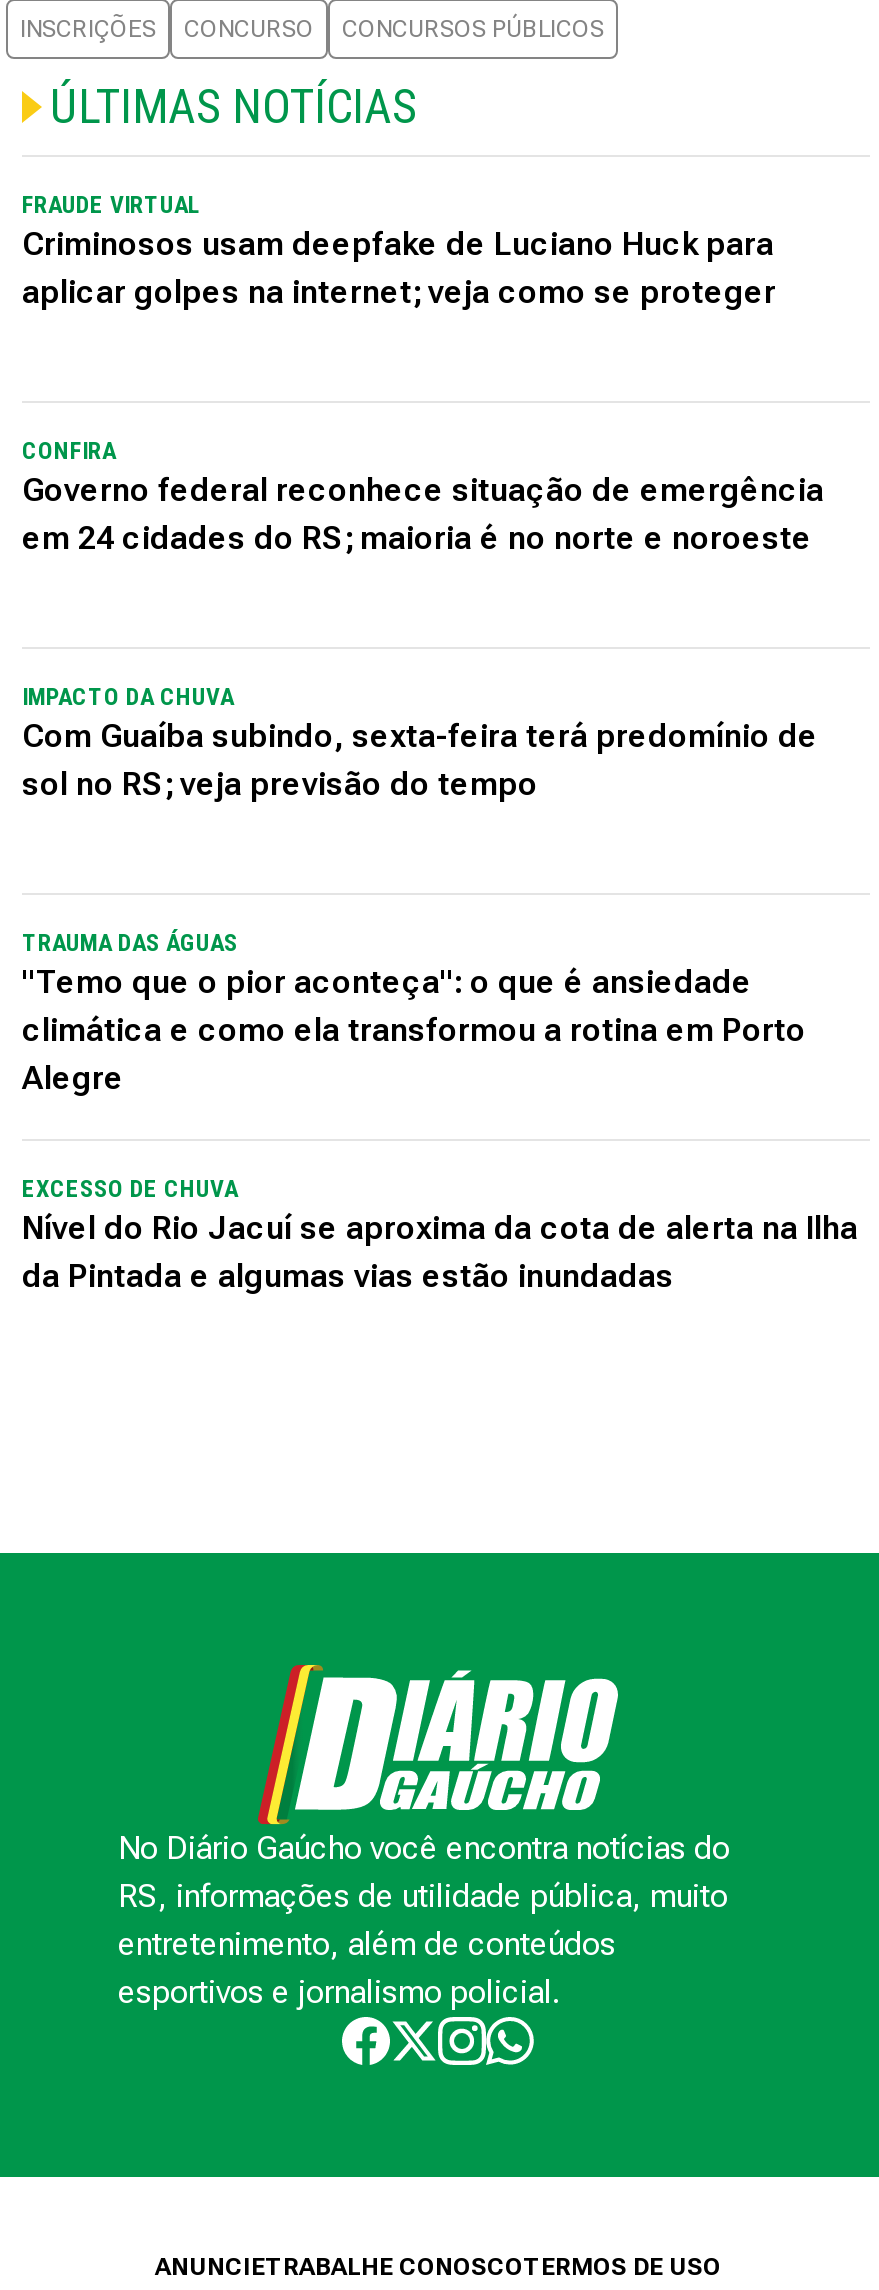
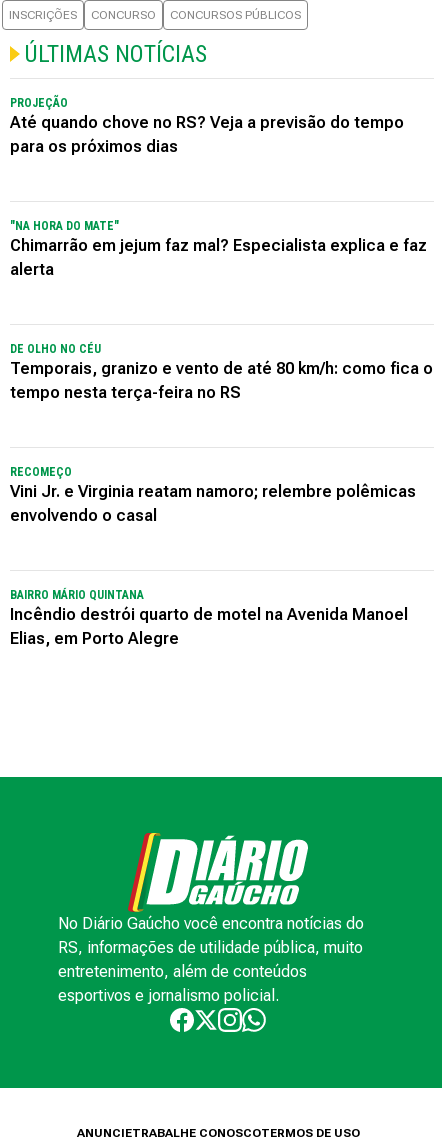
- FRAUDE VIRTUAL
- Criminosos usam deepfake de Luciano Huck para
- aplicar golpes na internet; veja como se proteger
+ PROJEÇÃO
+ Até quando chove no RS? Veja a previsão do tempo
+ para os próximos dias

- CONFIRA
- Governo federal reconhece situação de emergência
- em 24 cidades do RS; maioria é no norte e noroeste
+ "NA HORA DO MATE"
+ Chimarrão em jejum faz mal? Especialista explica e faz
+ alerta

- IMPACTO DA CHUVA
- Com Guaíba subindo, sexta-feira terá predomínio de
- sol no RS; veja previsão do tempo
+ DE OLHO NO CÉU
+ Temporais, granizo e vento de até 80 km/h: como fica o
+ tempo nesta terça-feira no RS

- TRAUMA DAS ÁGUAS
- "Temo que o pior aconteça": o que é ansiedade
- climática e como ela transformou a rotina em Porto
- Alegre
+ RECOMEÇO
+ Vini Jr. e Virginia reatam namoro; relembre polêmicas
+ envolvendo o casal

- EXCESSO DE CHUVA
- Nível do Rio Jacuí se aproxima da cota de alerta na Ilha
- da Pintada e algumas vias estão inundadas
+ BAIRRO MÁRIO QUINTANA
+ Incêndio destrói quarto de motel na Avenida Manoel
+ Elias, em Porto Alegre
